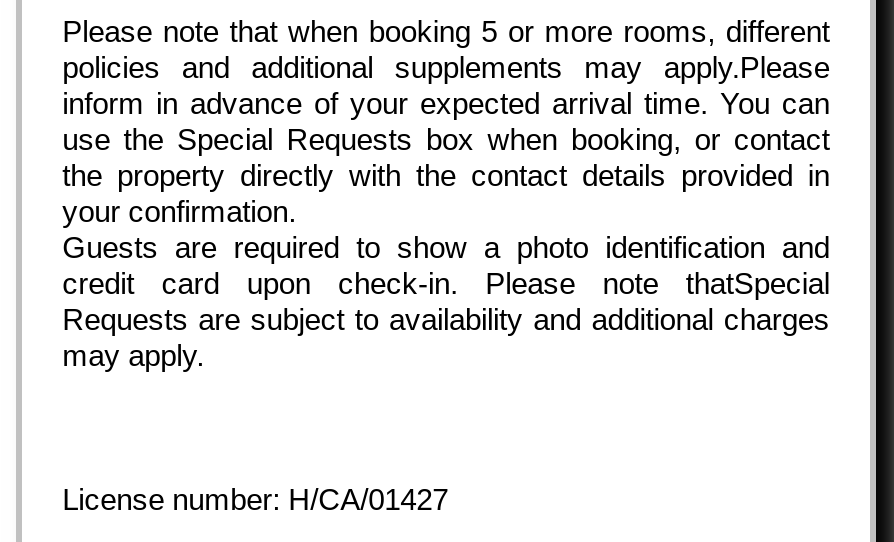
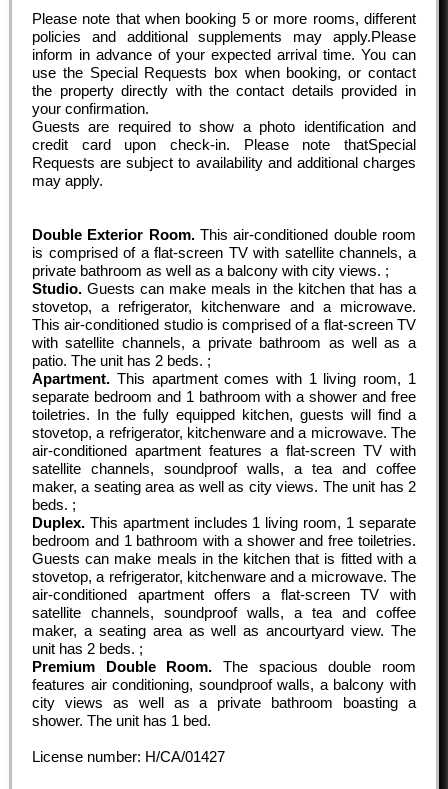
+ Double Exterior Room. This air-conditioned double room
+ is comprised of a flat-screen TV with satellite channels, a
+ private bathroom as well as a balcony with city views. ;
+ Studio. Guests can make meals in the kitchen that has a
+ stovetop, a refrigerator, kitchenware and a microwave.
+ This air-conditioned studio is comprised of a flat-screen TV
+ with satellite channels, a private bathroom as well as a
+ patio. The unit has 2 beds. ;
+ Apartment. This apartment comes with 1 living room, 1
+ separate bedroom and 1 bathroom with a shower and free
+ toiletries. In the fully equipped kitchen, guests will find a
+ stovetop, a refrigerator, kitchenware and a microwave. The
+ air-conditioned apartment features a flat-screen TV with
+ satellite channels, soundproof walls, a tea and coffee
+ maker, a seating area as well as city views. The unit has 2
+ beds. ;
+ Duplex. This apartment includes 1 living room, 1 separate
+ bedroom and 1 bathroom with a shower and free toiletries.
+ Guests can make meals in the kitchen that is fitted with a
+ stovetop, a refrigerator, kitchenware and a microwave. The
+ air-conditioned apartment offers a flat-screen TV with
+ satellite channels, soundproof walls, a tea and coffee
+ maker, a seating area as well as ancourtyard view. The
+ unit has 2 beds. ;
+ Premium Double Room. The spacious double room
+ features air conditioning, soundproof walls, a balcony with
+ city views as well as a private bathroom boasting a
+ shower. The unit has 1 bed.
